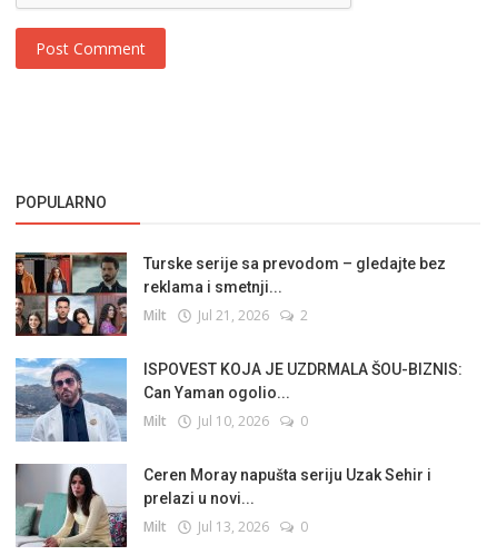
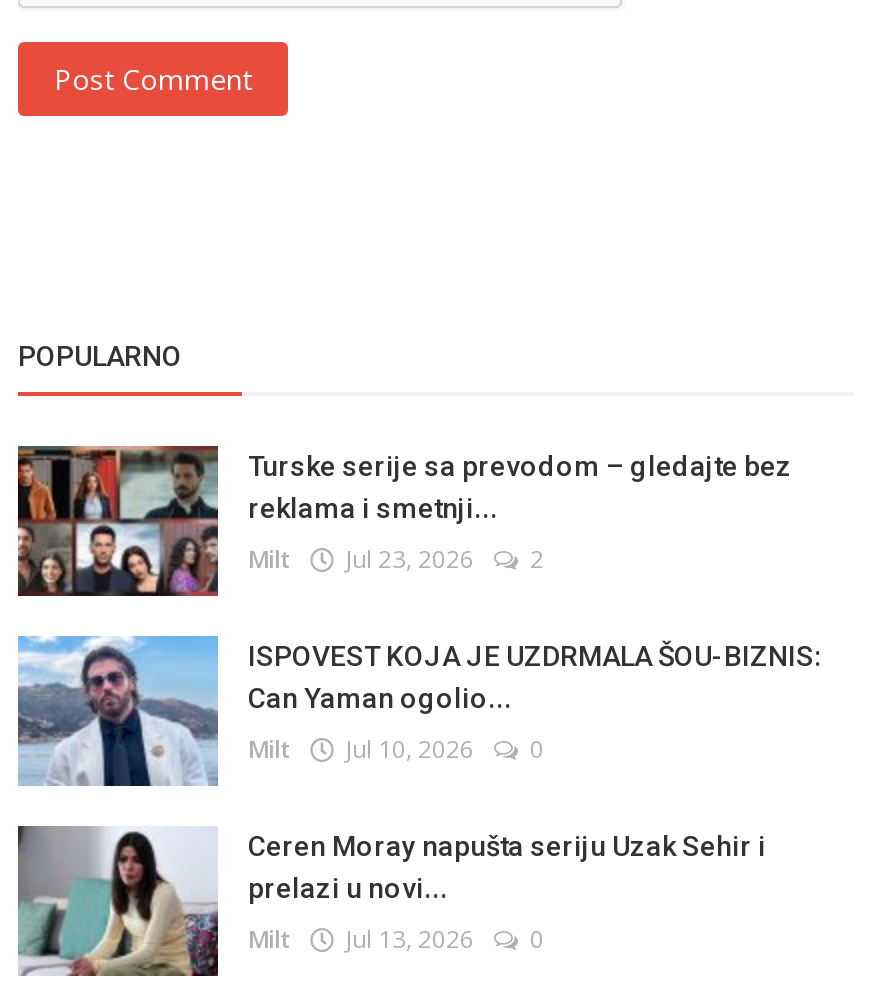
- Milt Jul 21, 2026 2
+ Milt Jul 23, 2026 2
